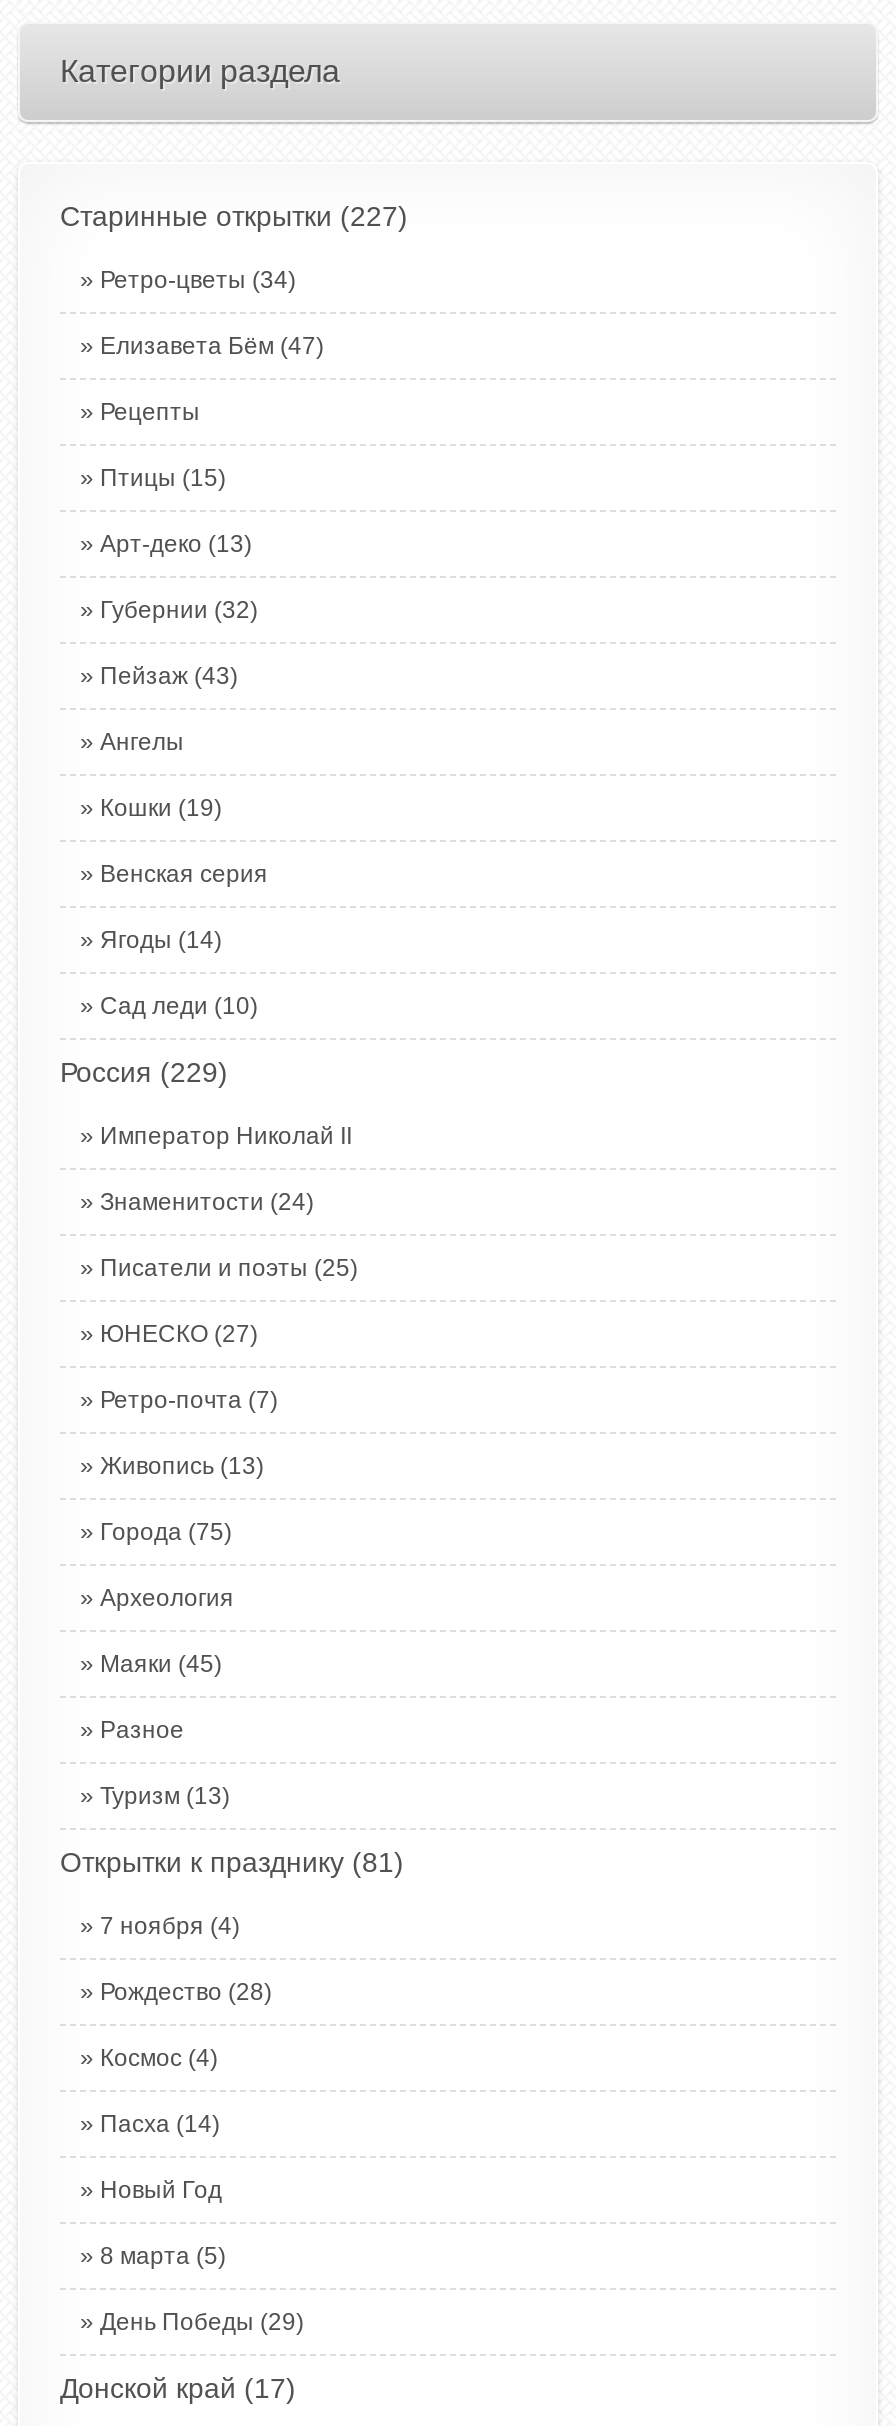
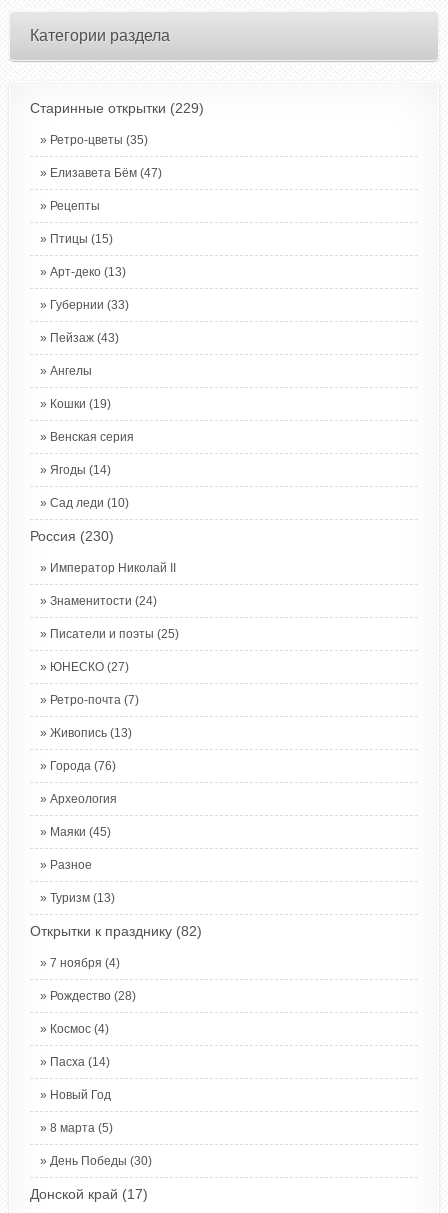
- Старинные открытки (227)
+ Старинные открытки (229)

- Ретро-цветы (34)
+ Ретро-цветы (35)

- Губернии (32)
+ Губернии (33)

- Россия (229)
+ Россия (230)

- Города (75)
+ Города (76)

- Открытки к празднику (81)
+ Открытки к празднику (82)

- День Победы (29)
+ День Победы (30)
